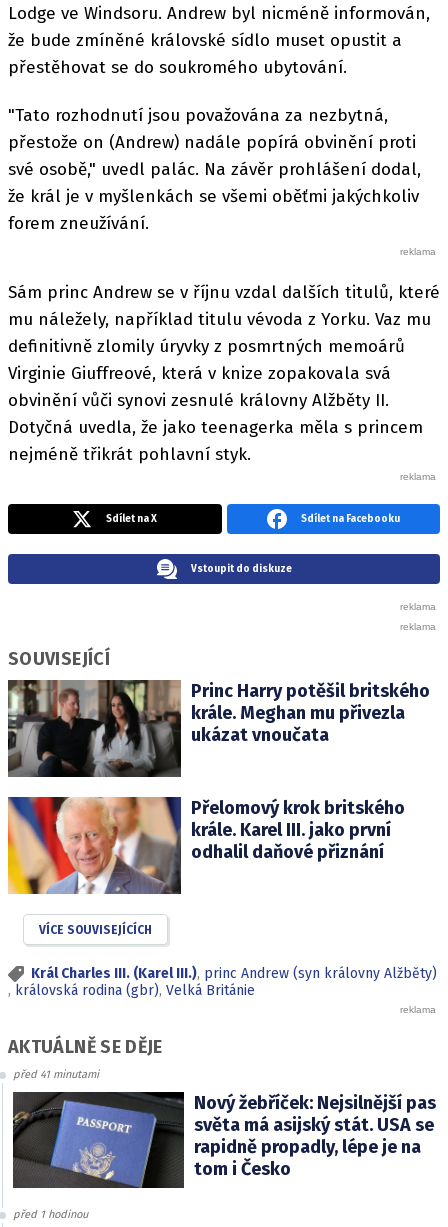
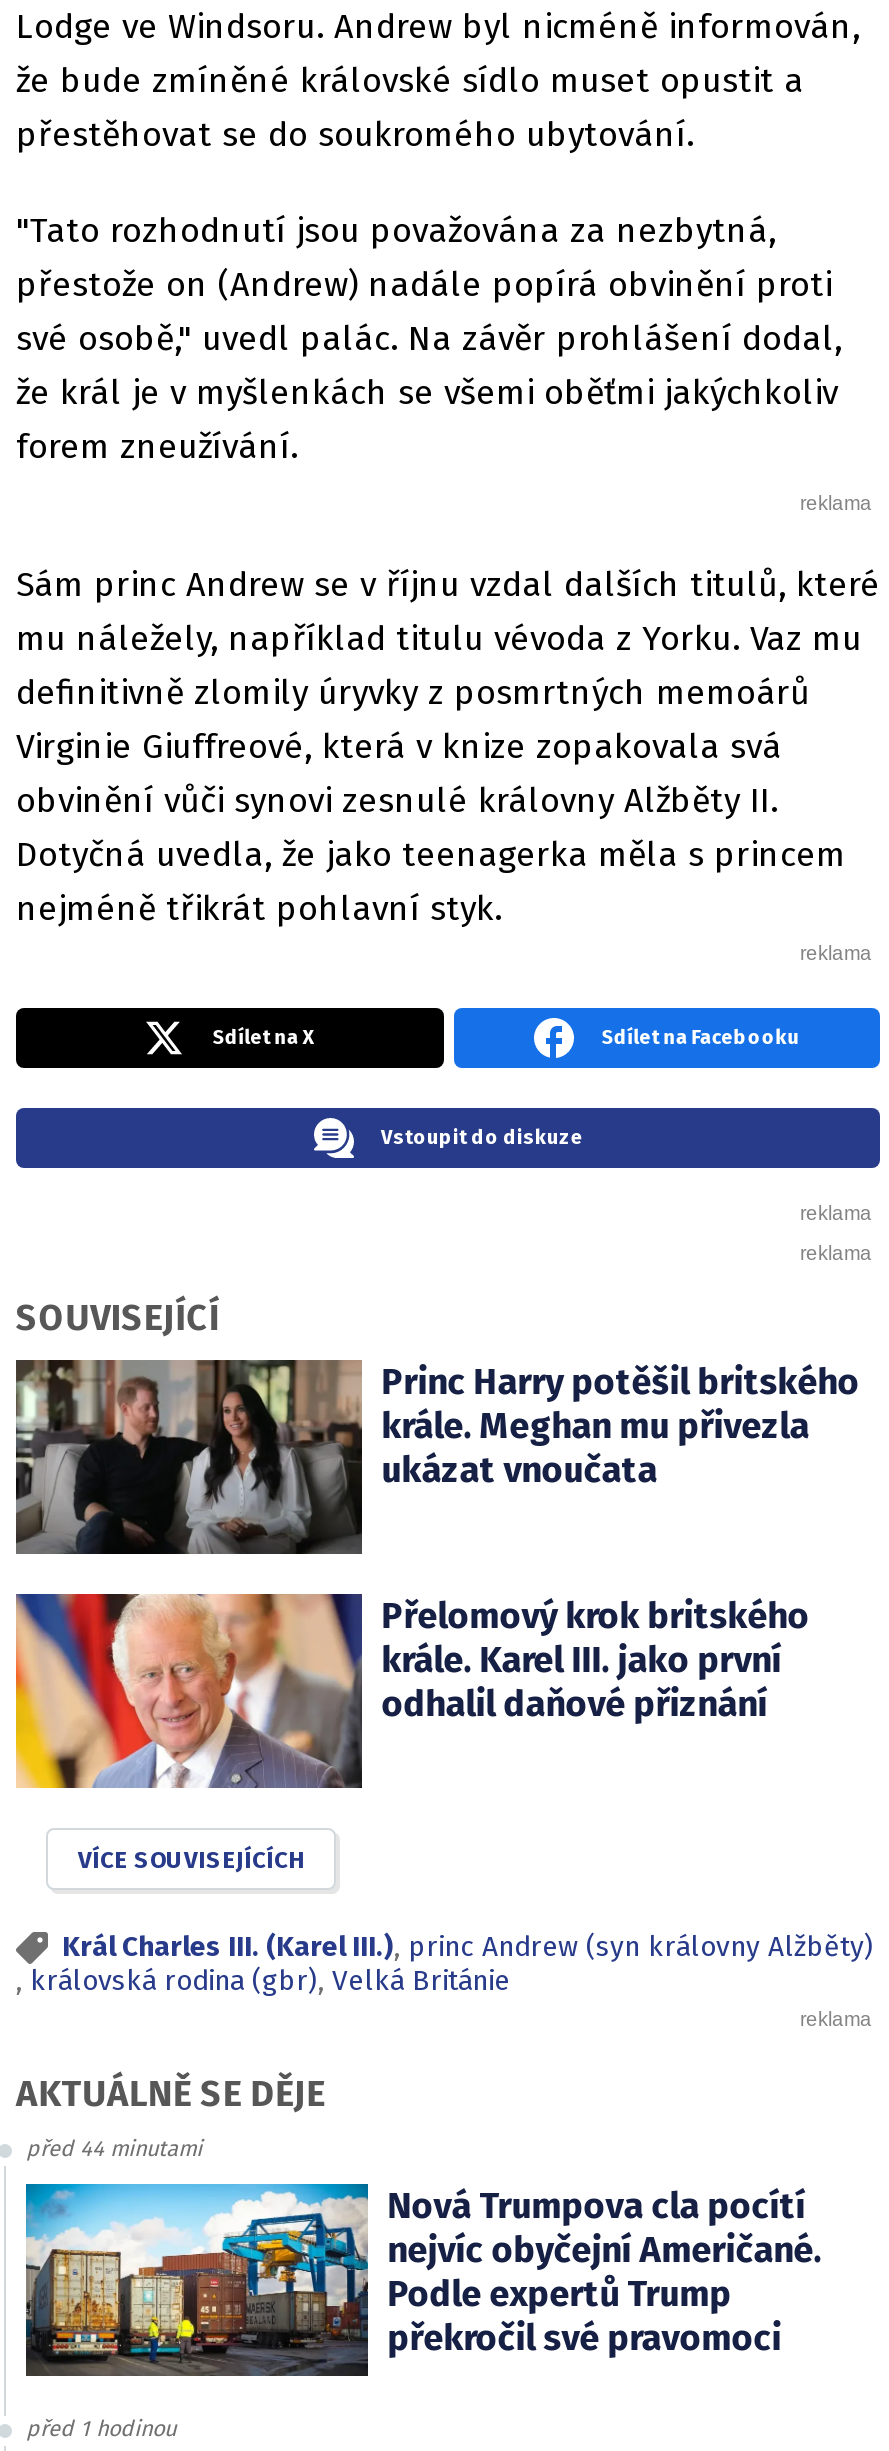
- před 41 minutami
+ před 44 minutami

- [image]
- Nový žebříček: Nejsilnější pas
- světa má asijský stát. USA se
- rapidně propadly, lépe je na
- tom i Česko
+ [image]
+ Nová Trumpova cla pocítí
+ nejvíc obyčejní Američané.
+ Podle expertů Trump
+ překročil své pravomoci
